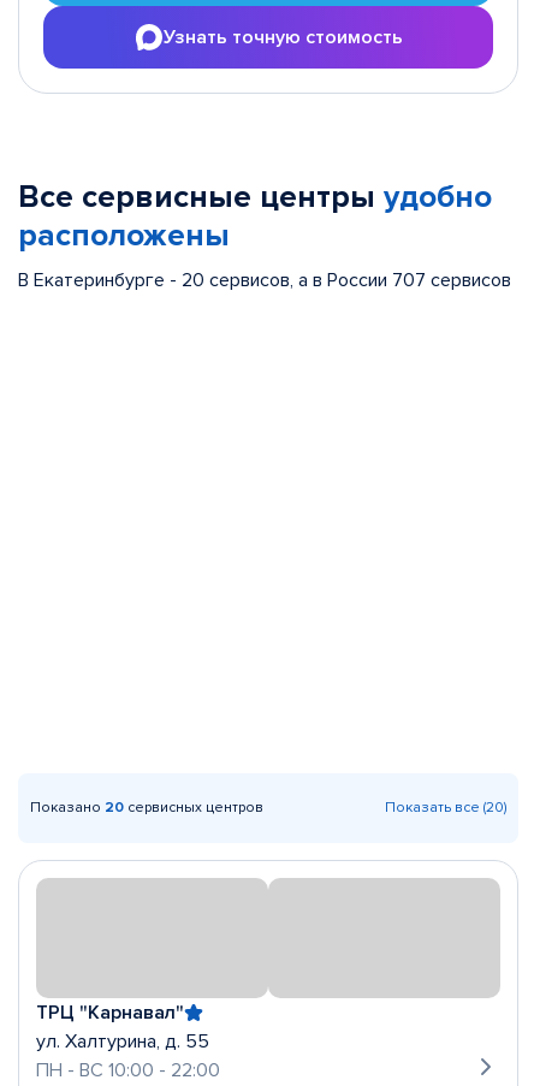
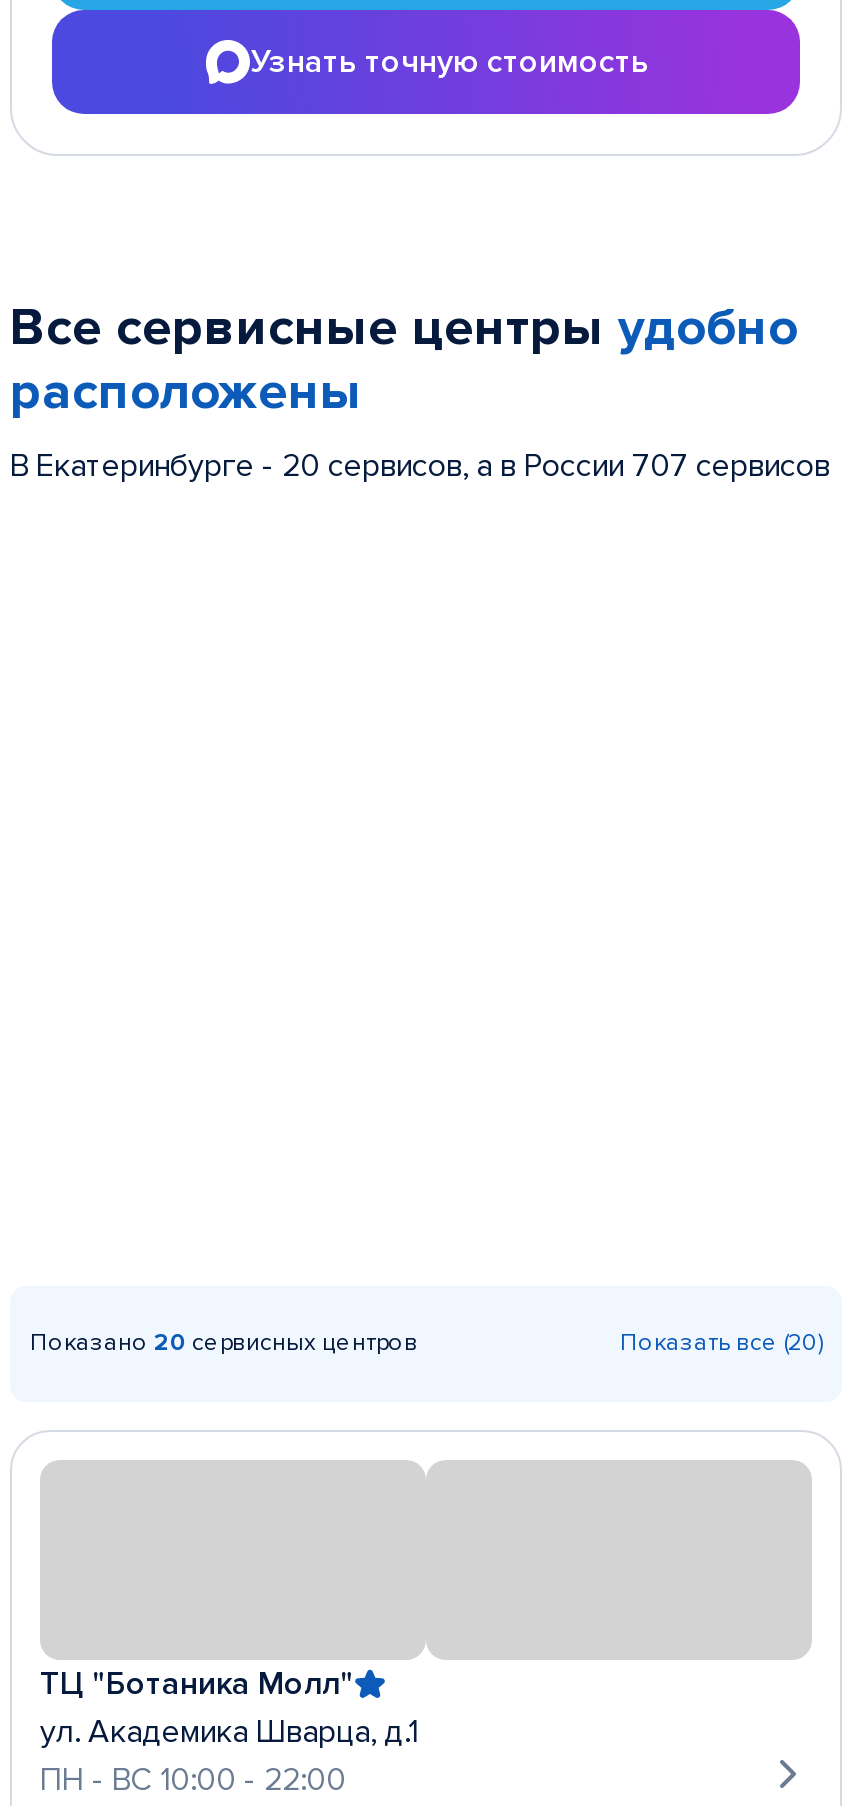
- ТРЦ "Карнавал"
- ул. Халтурина, д. 55
+ ТЦ "Ботаника Молл"
+ ул. Академика Шварца, д.1
